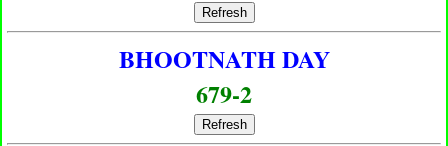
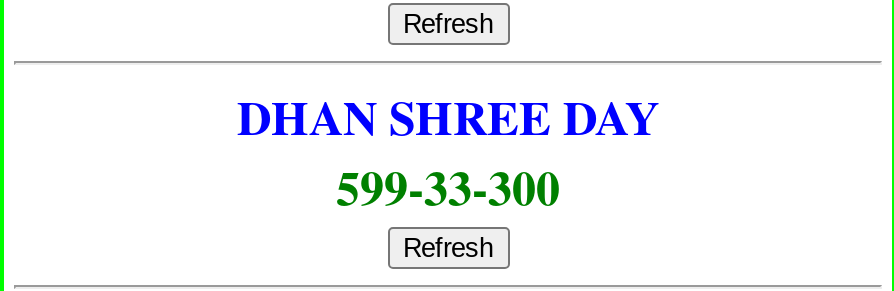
- BHOOTNATH DAY
- 679-2
+ DHAN SHREE DAY
+ 599-33-300
